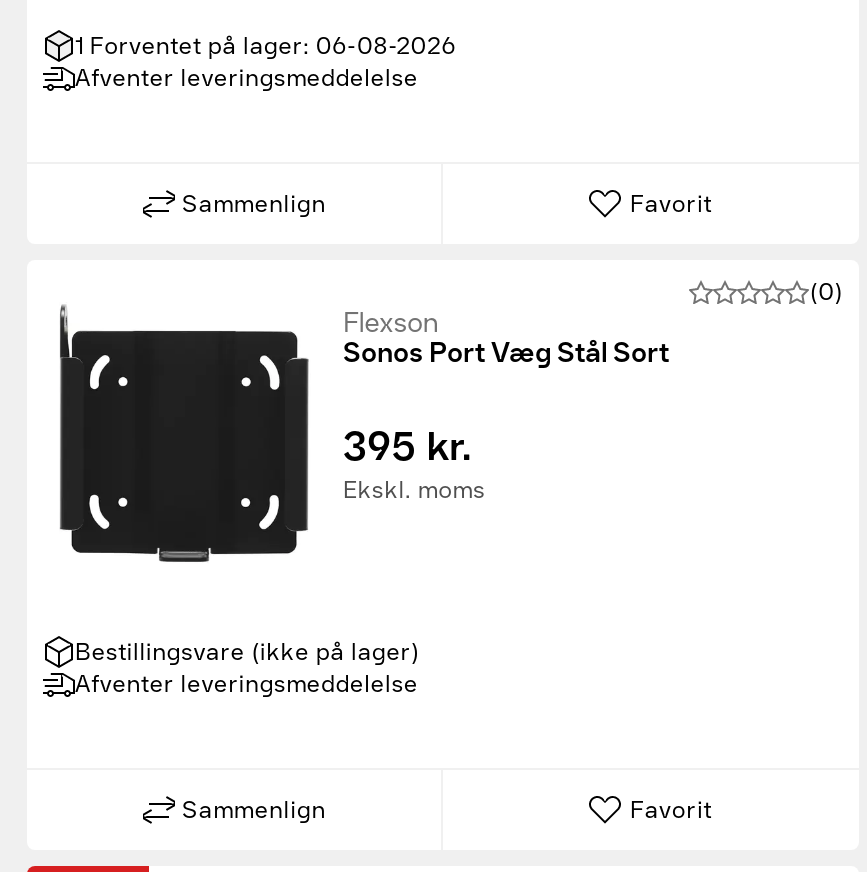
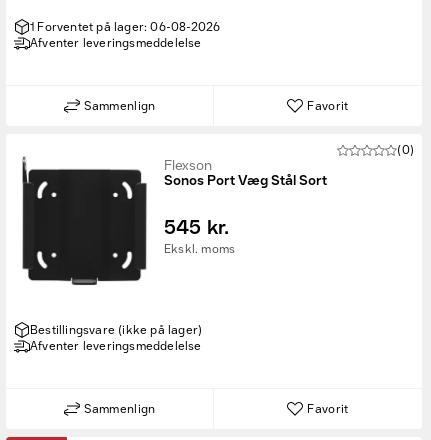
- 395 kr.
+ 545 kr.
